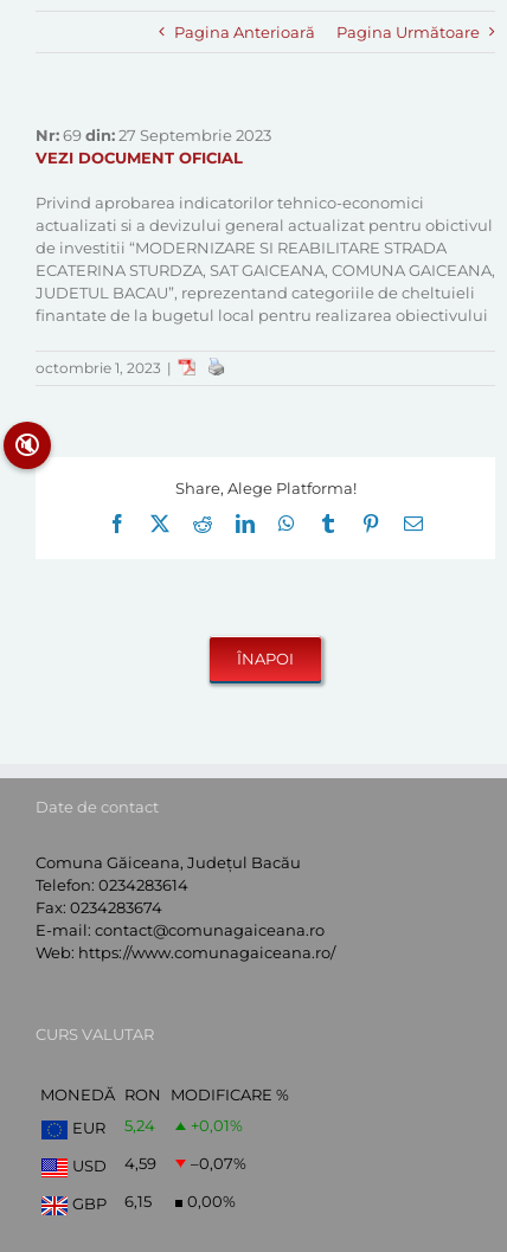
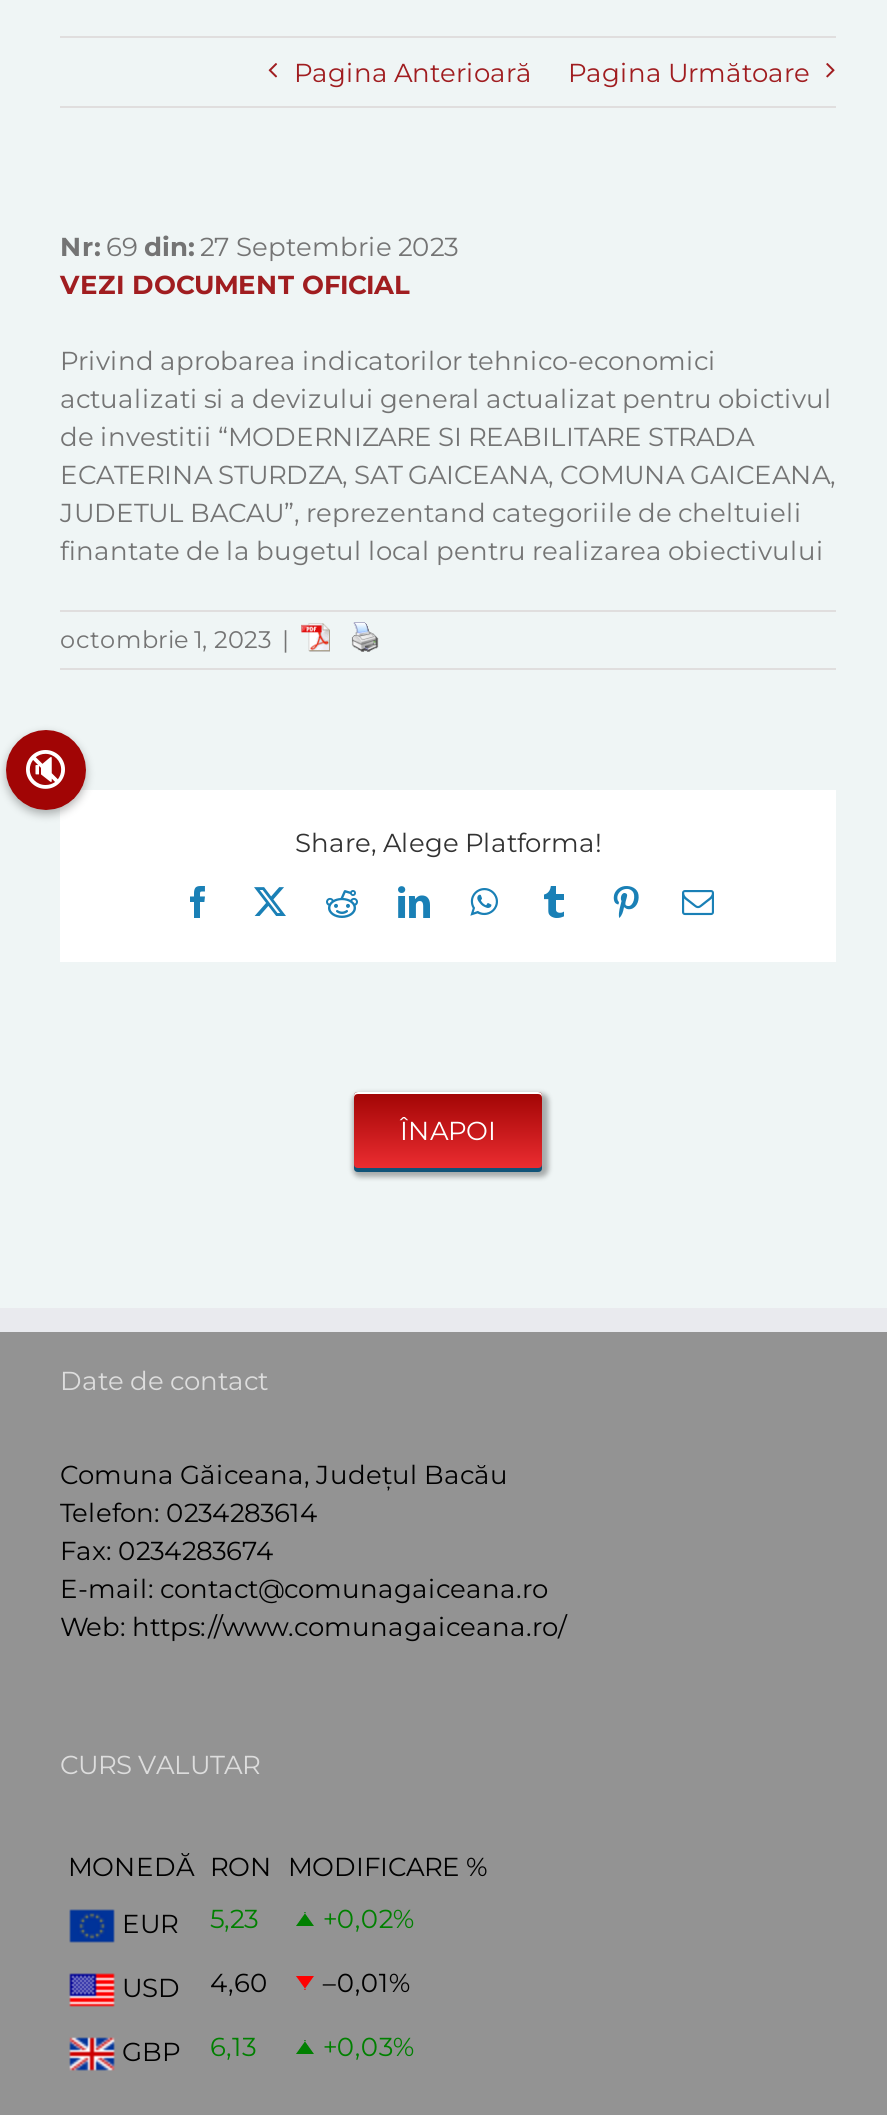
- 5,24
+ 5,23

- +0,01%
+ +0,02%

- 4,59
+ 4,60

- –0,07%
+ –0,01%

- 6,15
+ 6,13

- 0,00%
+ +0,03%
